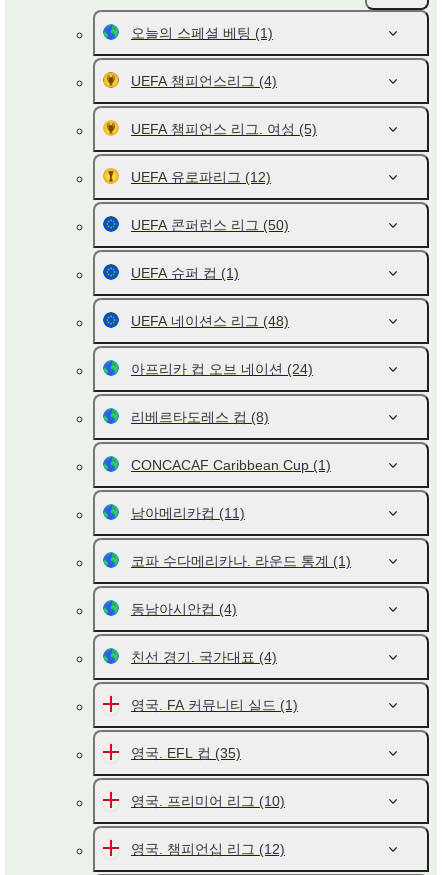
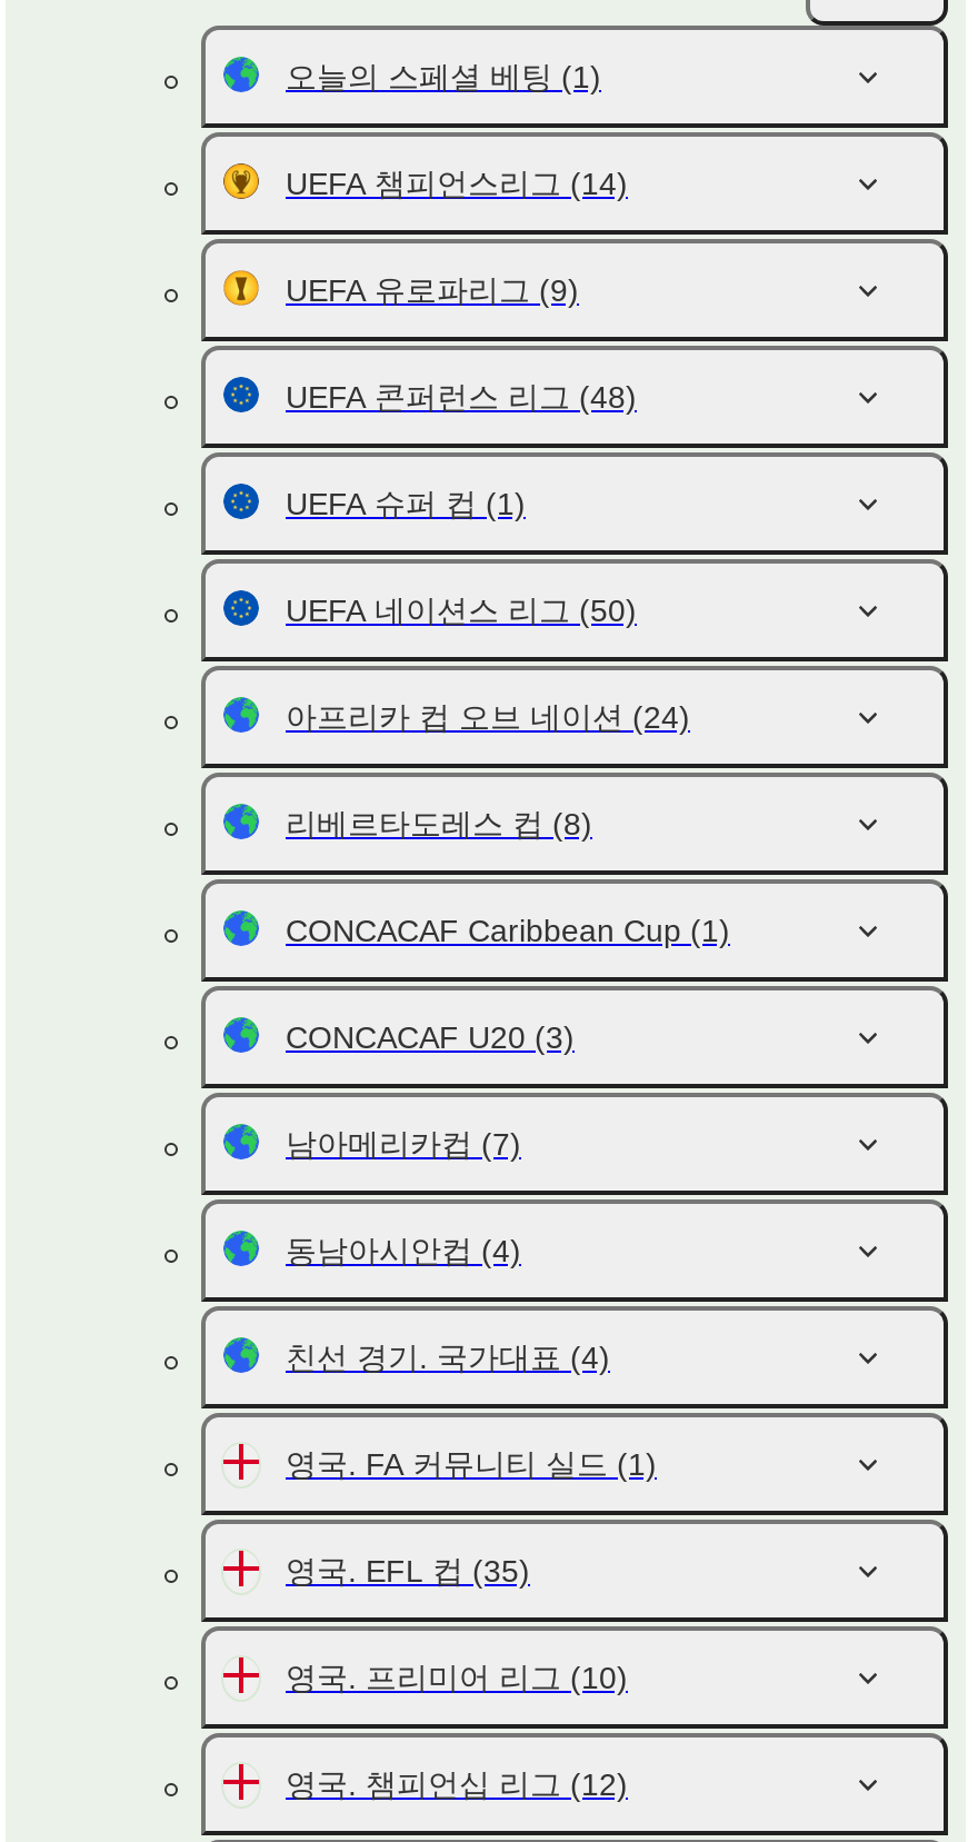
- UEFA 챔피언스리그 (4)
- UEFA 챔피언스 리그. 여성 (5)
- UEFA 유로파리그 (12)
- UEFA 콘퍼런스 리그 (50)
+ UEFA 챔피언스리그 (14)
+ UEFA 유로파리그 (9)
+ UEFA 콘퍼런스 리그 (48)

- UEFA 네이션스 리그 (48)
+ UEFA 네이션스 리그 (50)

- 남아메리카컵 (11)
+ CONCACAF U20 (3)

- 코파 수다메리카나. 라운드 통계 (1)
+ 남아메리카컵 (7)
